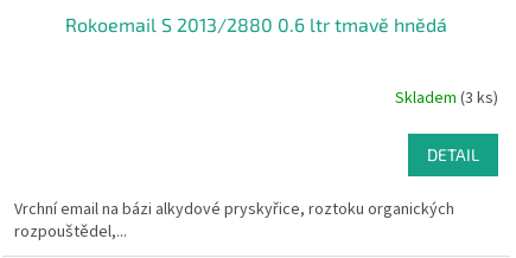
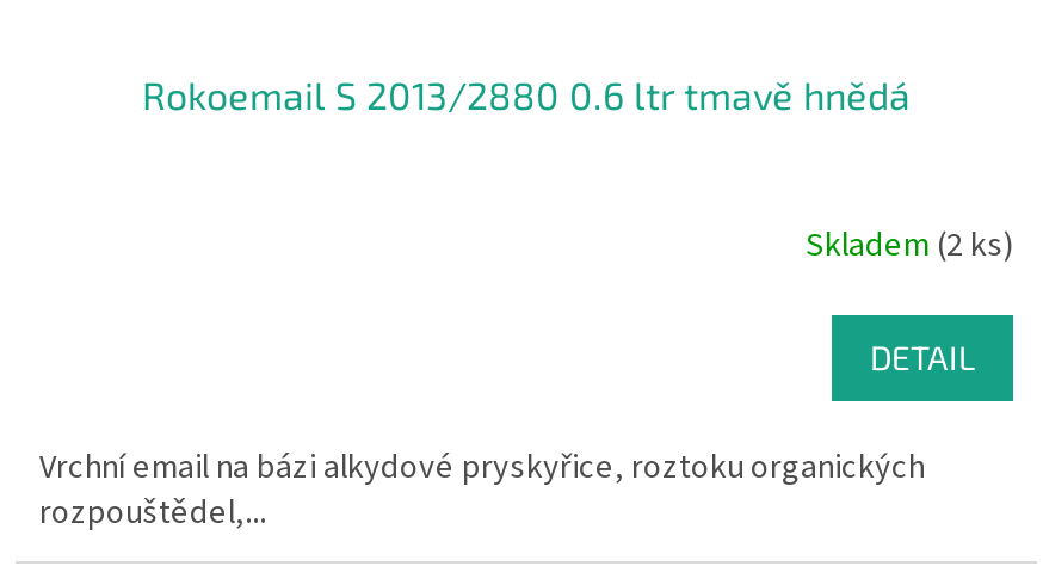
- Skladem (3 ks)
+ Skladem (2 ks)
